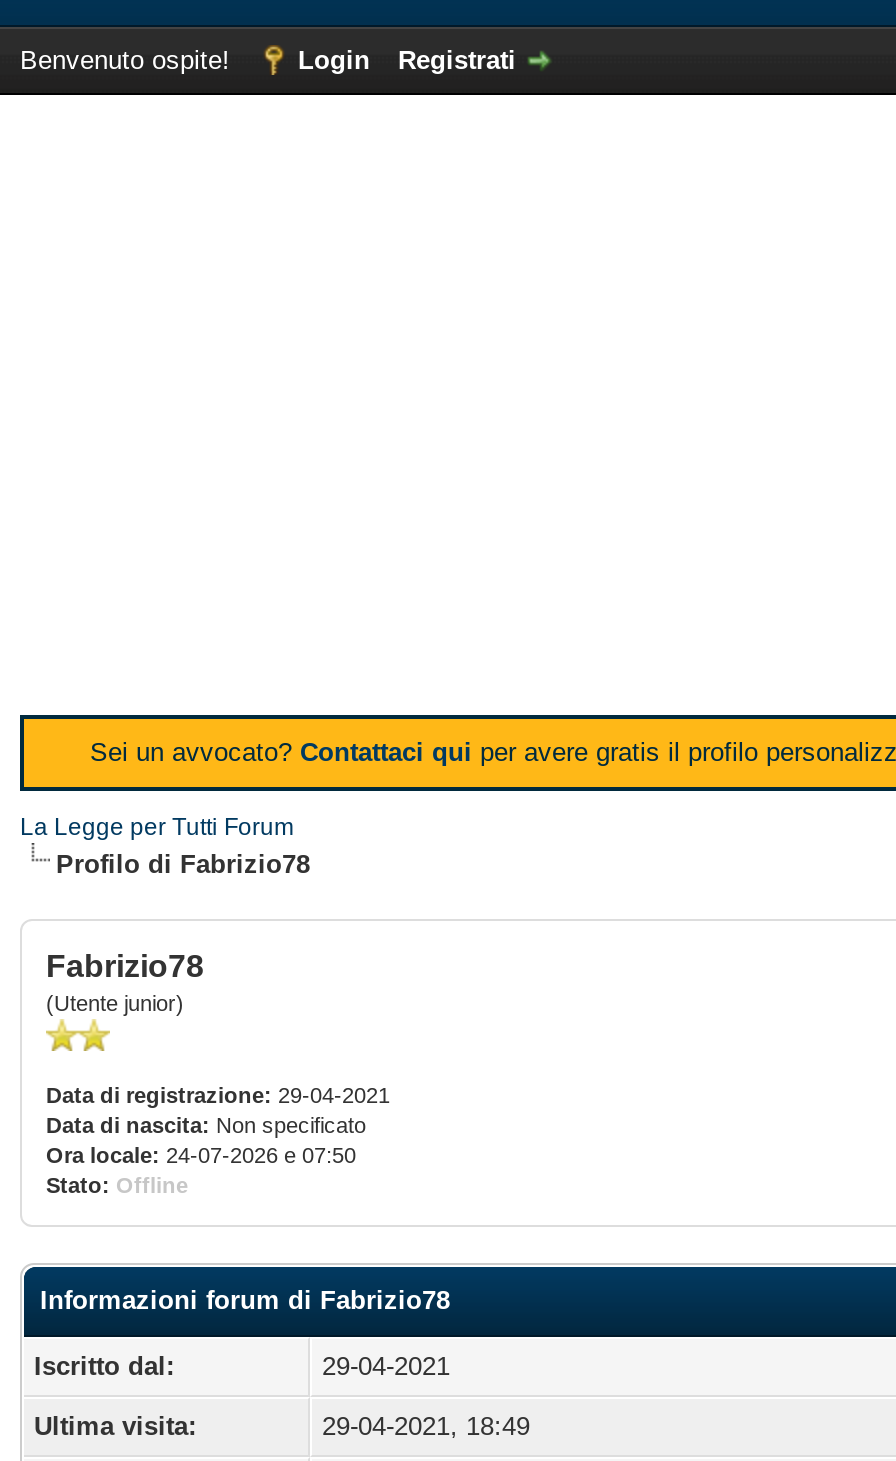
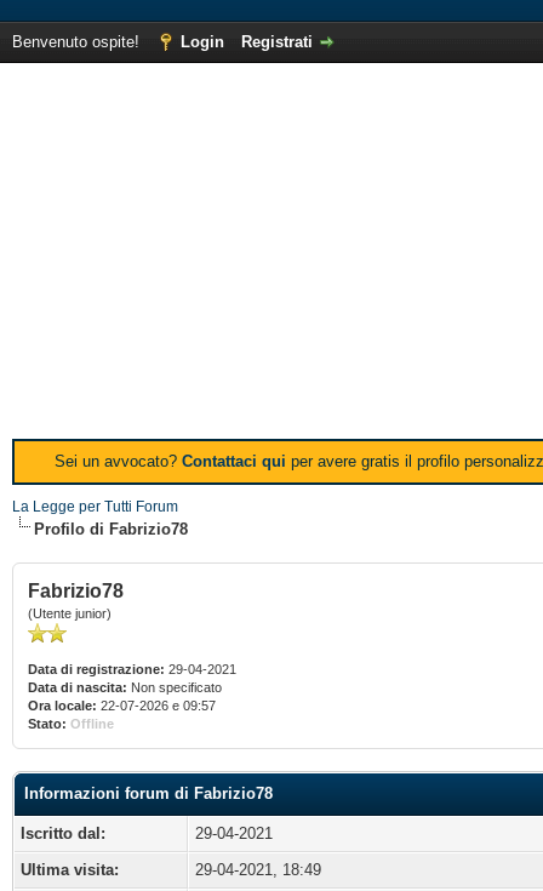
- Ora locale: 24-07-2026 e 07:50
+ Ora locale: 22-07-2026 e 09:57
